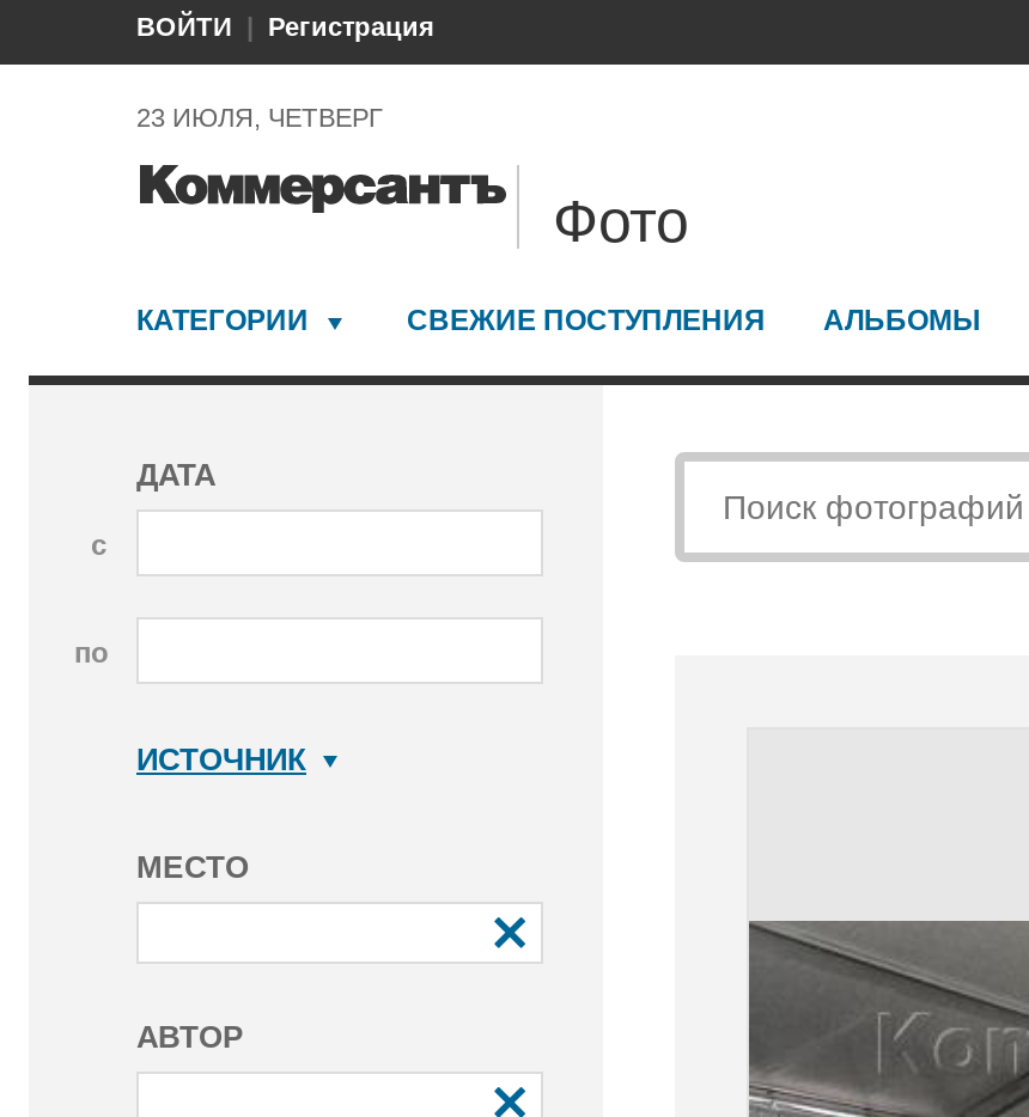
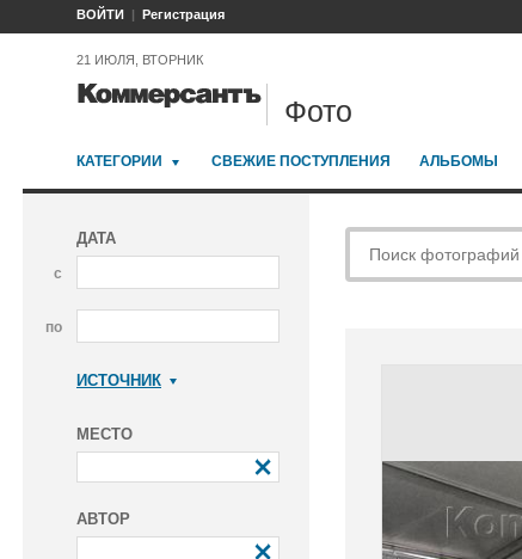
- 23 ИЮЛЯ, ЧЕТВЕРГ
+ 21 ИЮЛЯ, ВТОРНИК
